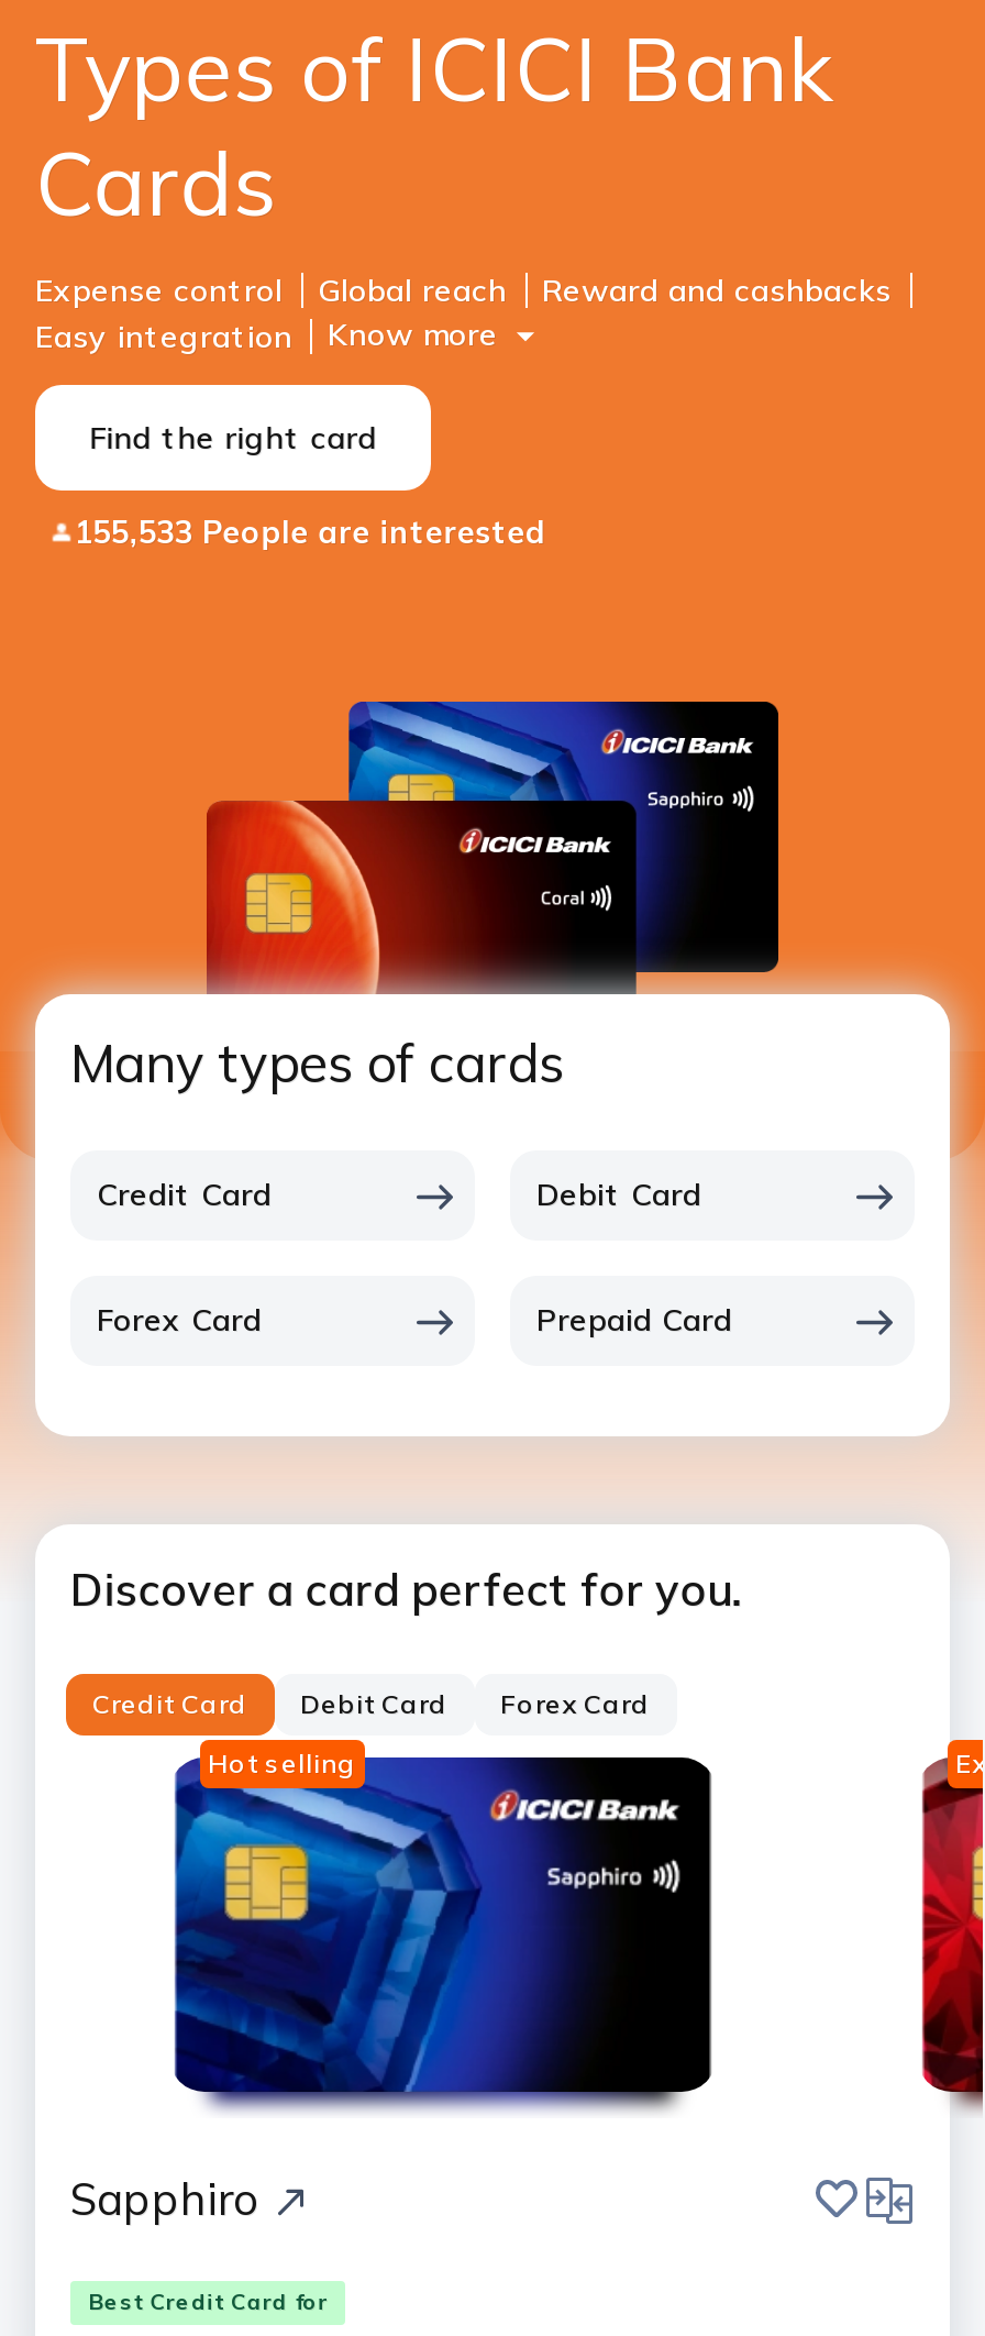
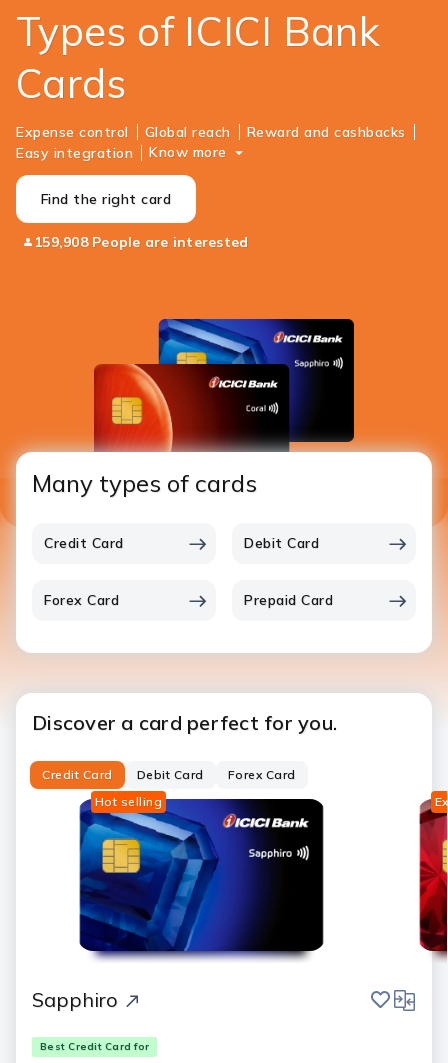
- 155,533 People are interested
+ 159,908 People are interested
